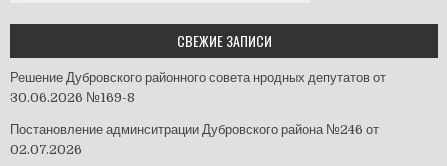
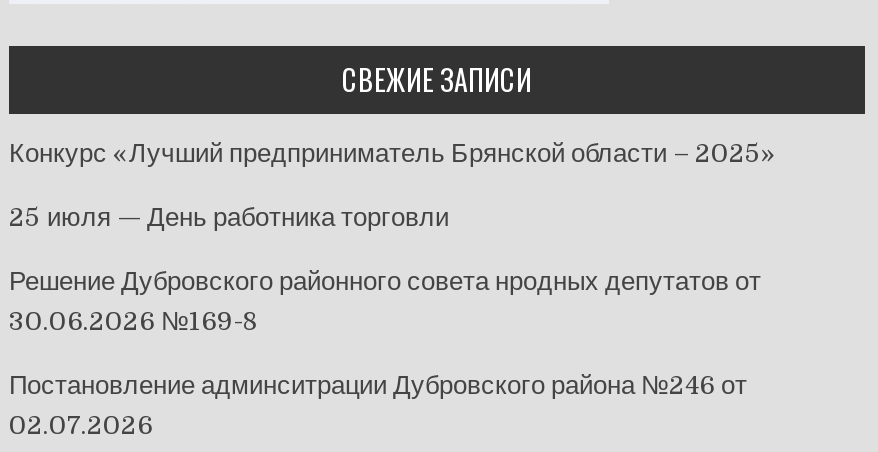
+ Конкурс «Лучший предприниматель Брянской области – 2025»
+ 25 июля — День работника торговли
